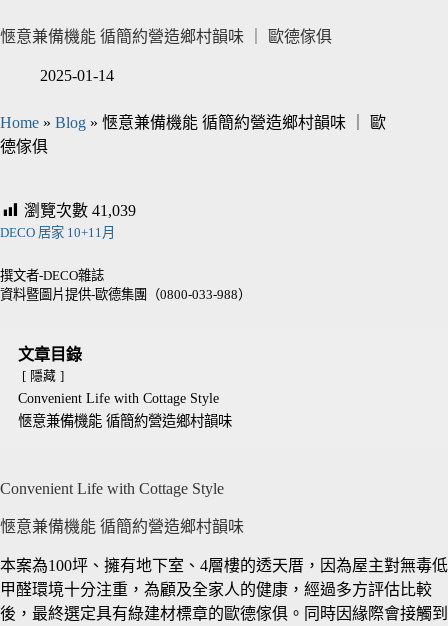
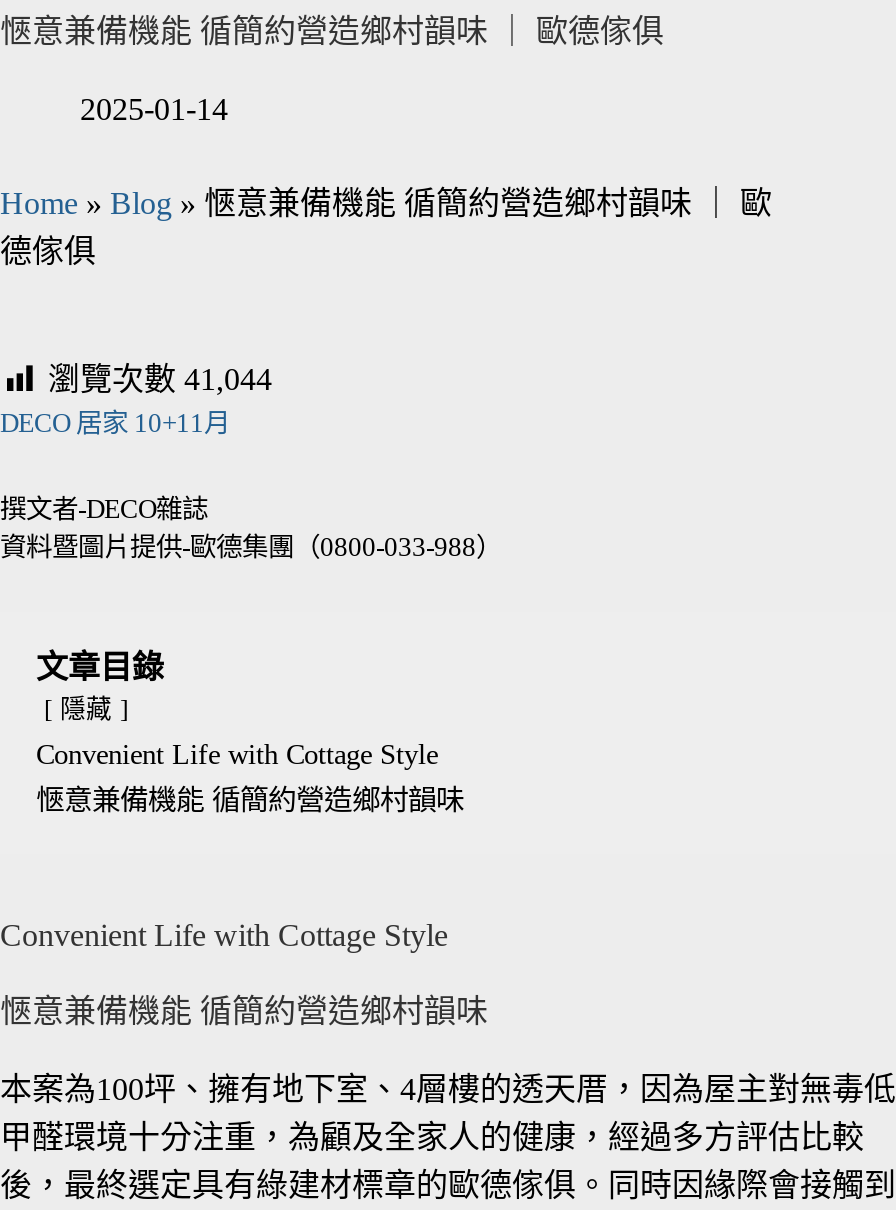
- 瀏覽次數 41,039
+ 瀏覽次數 41,044
